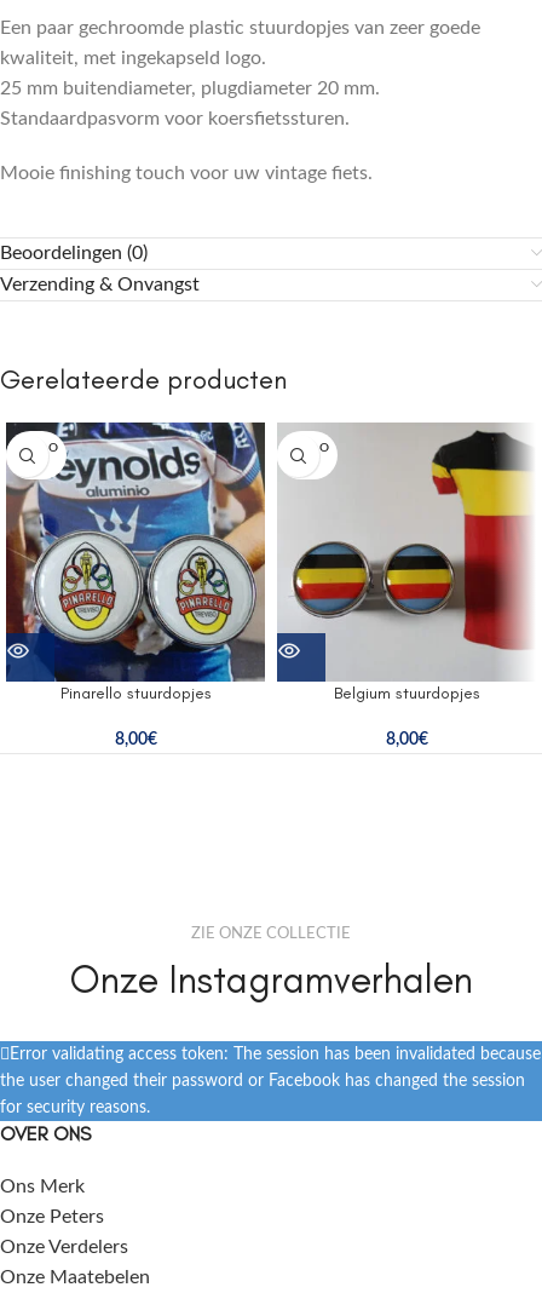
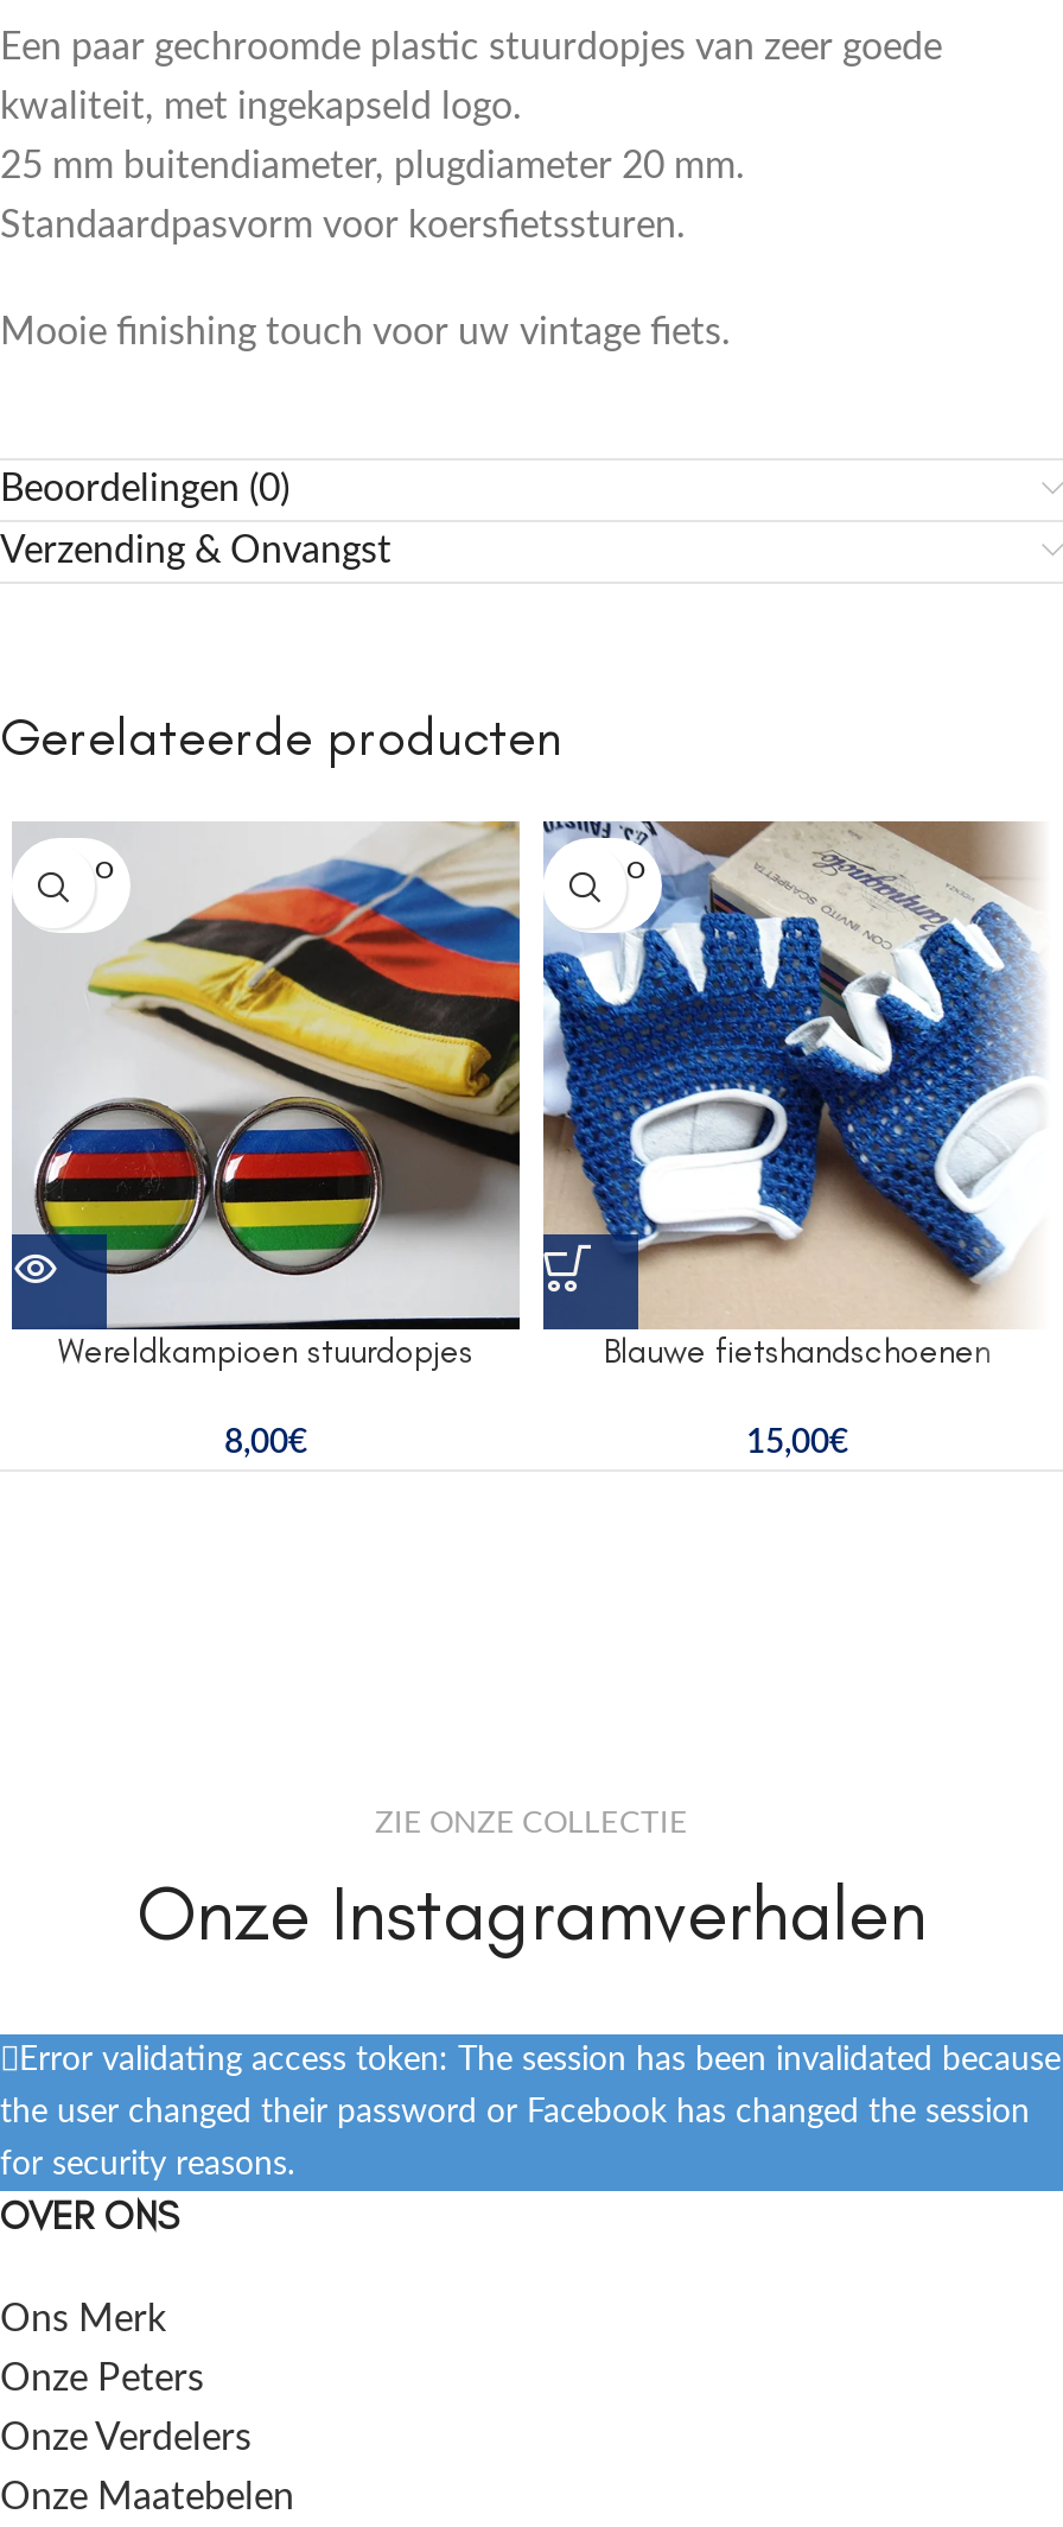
- [image]
- Pinarello stuurdopjes
+ [image]
+ Wereldkampioen stuurdopjes

- [image]
- Belgium stuurdopjes
+ [image]
+ Blauwe fietshandschoenen

- 8,00€
+ 15,00€
